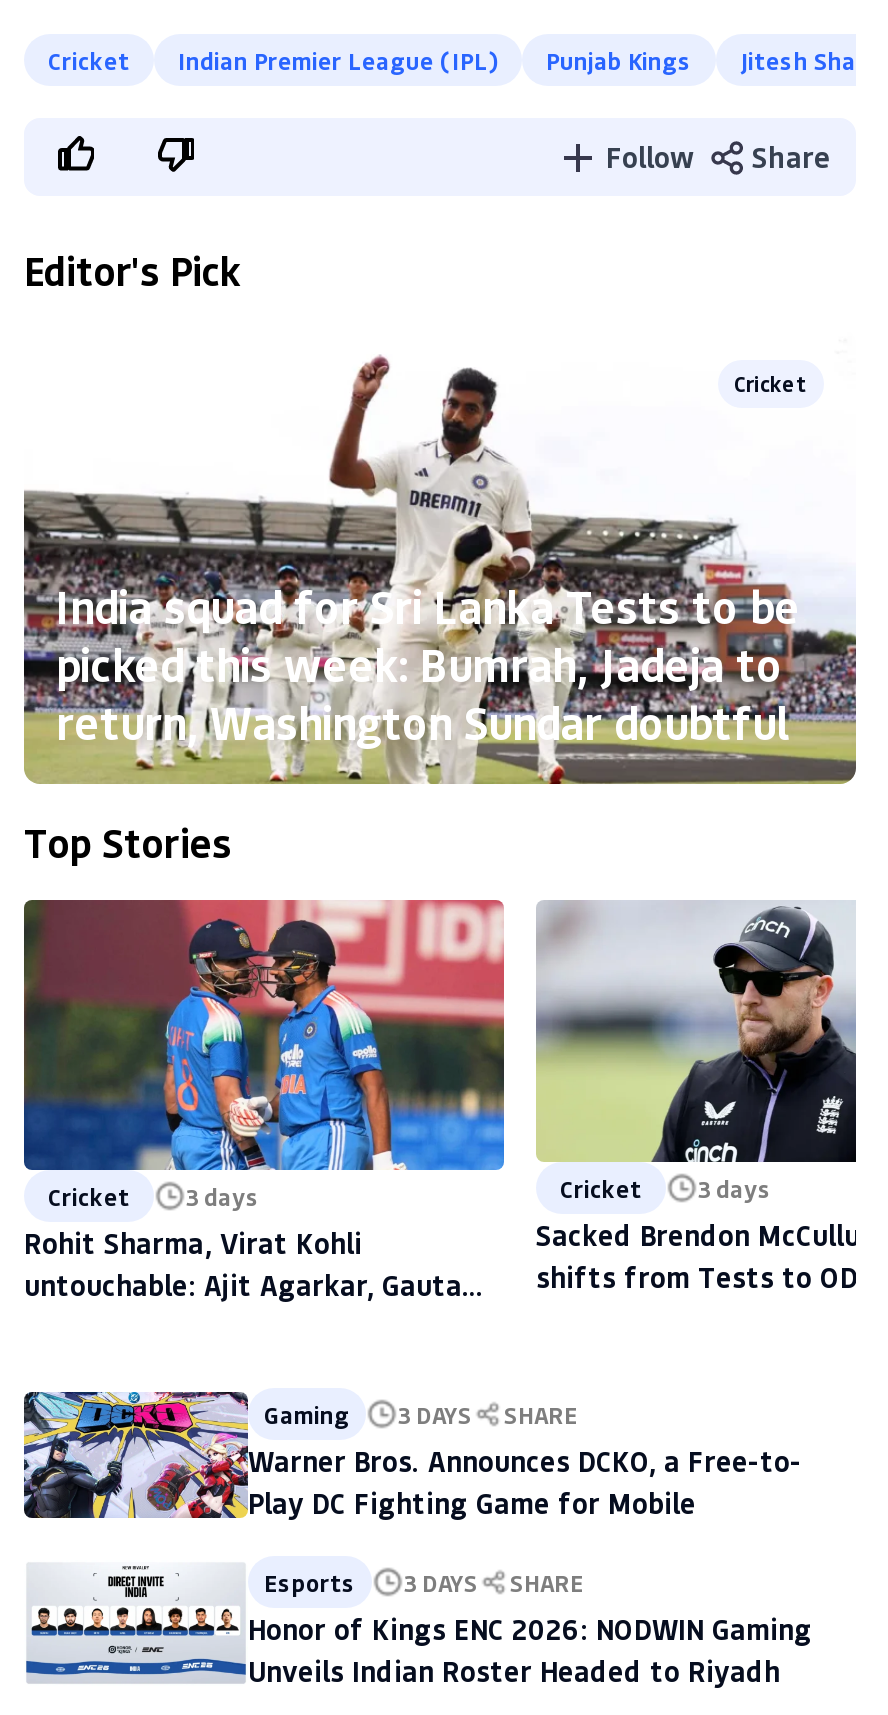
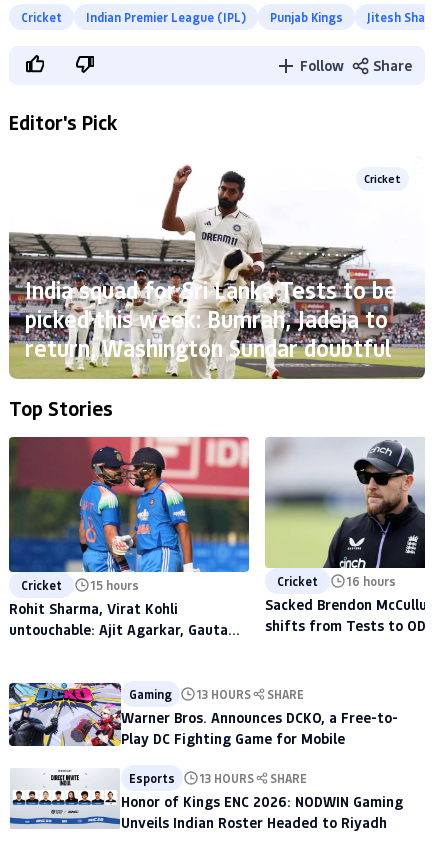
- Cricket 3 days
+ Cricket 15 hours

- Cricket 3 days
+ Cricket 16 hours

- Gaming 3 DAYS SHARE
+ Gaming 13 HOURS SHARE

- Esports 3 DAYS SHARE
+ Esports 13 HOURS SHARE
